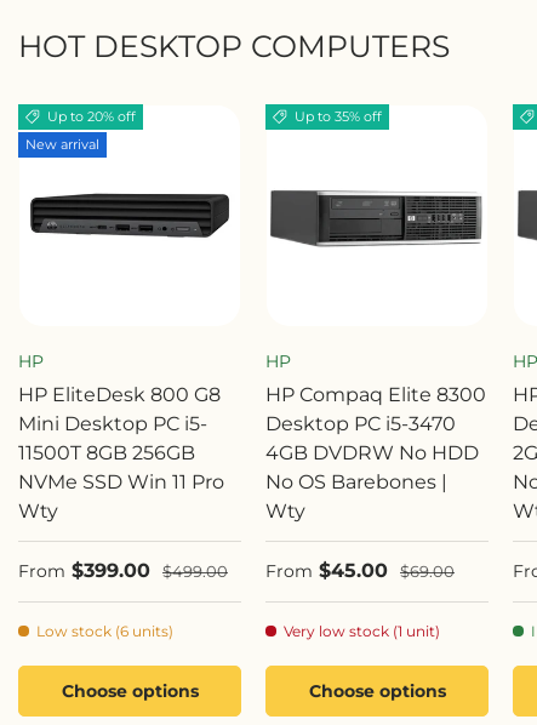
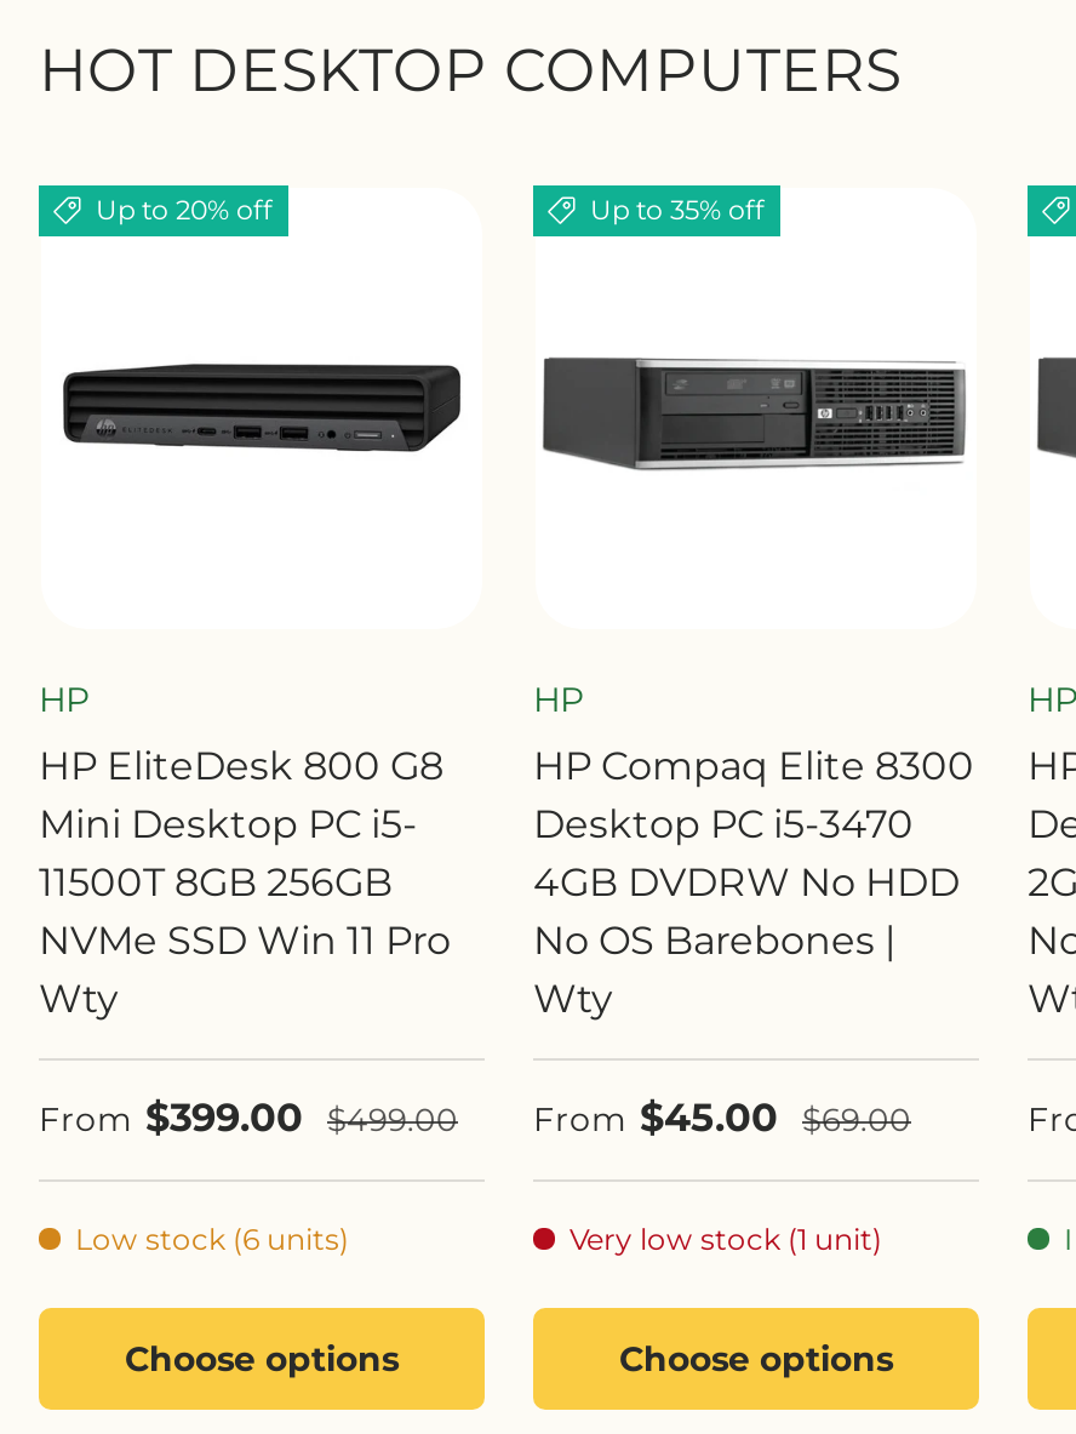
- New arrival
